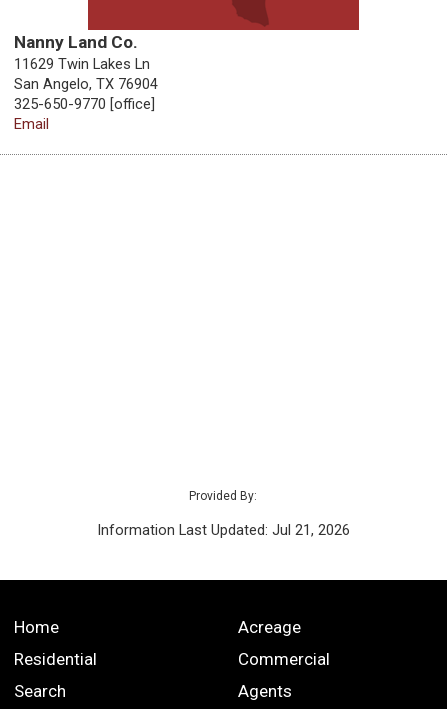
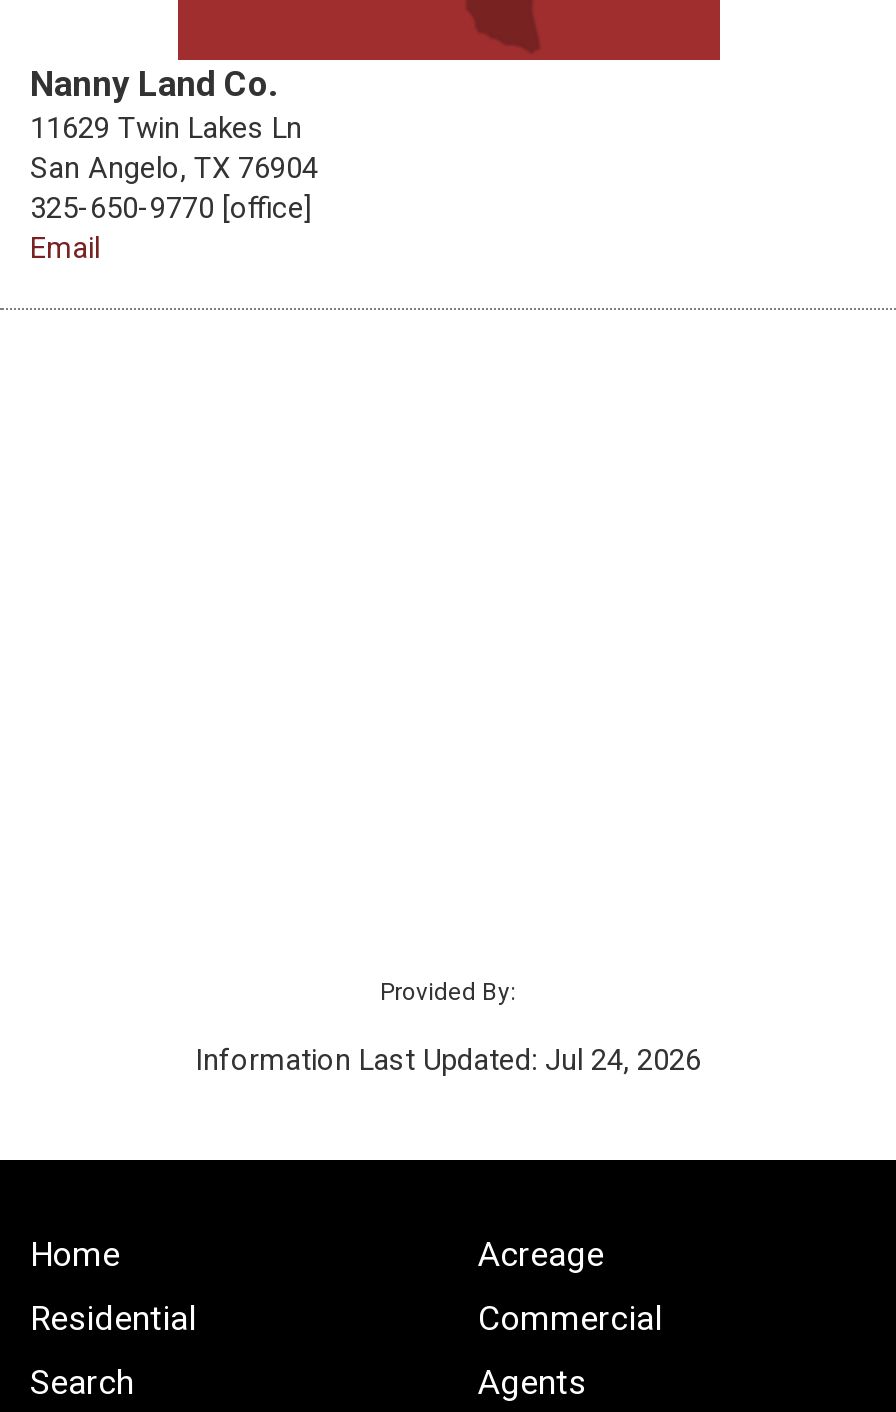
- Information Last Updated: Jul 21, 2026
+ Information Last Updated: Jul 24, 2026
